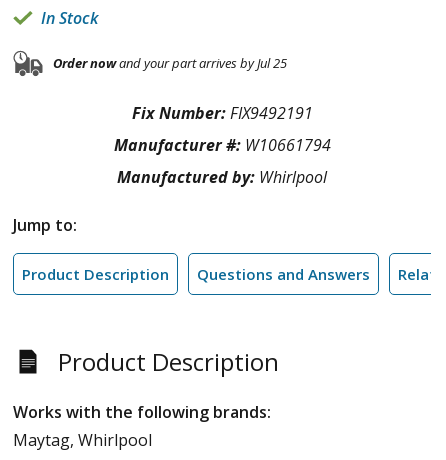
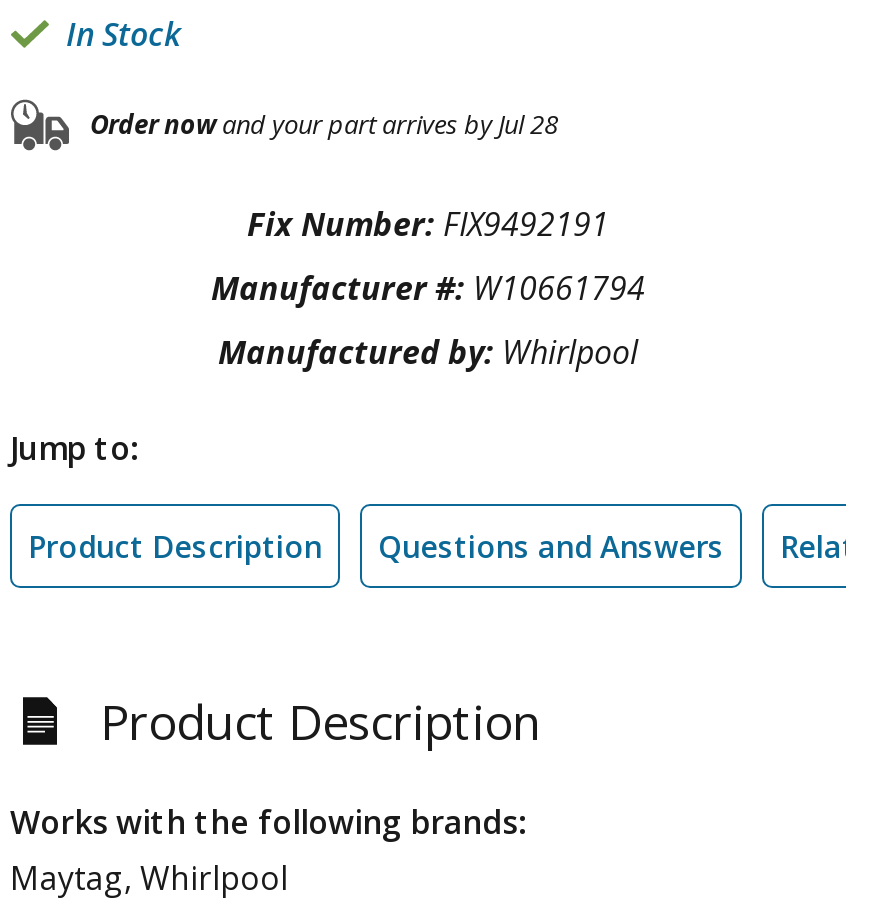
- Order nowand your part arrives by Jul 25
+ Order nowand your part arrives by Jul 28
